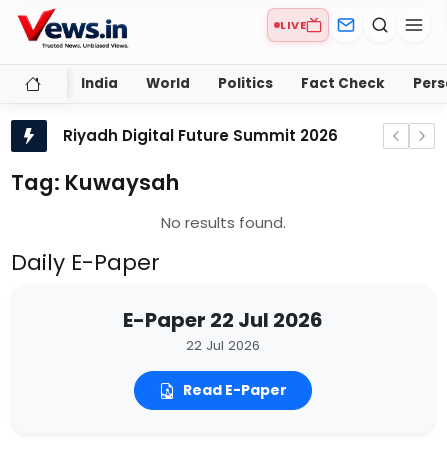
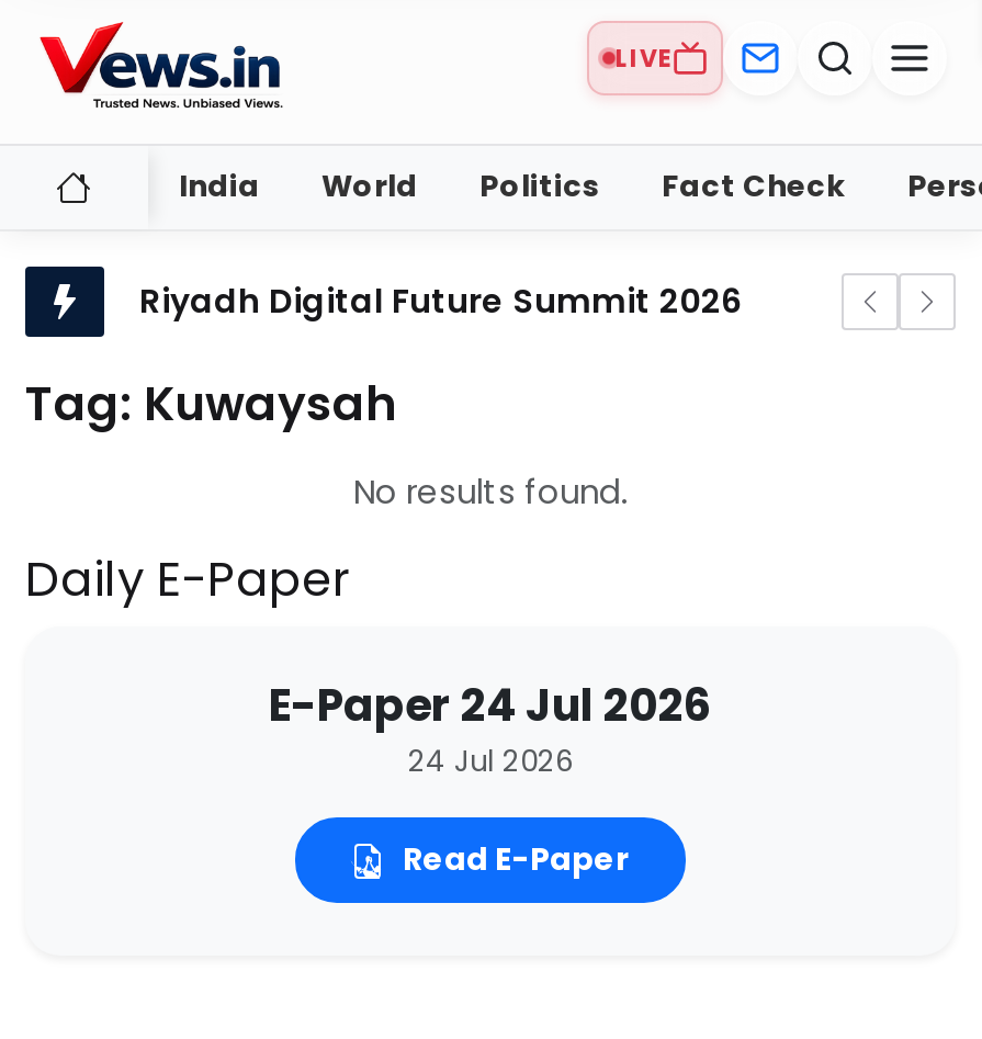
- E-Paper 22 Jul 2026
+ E-Paper 24 Jul 2026

- 22 Jul 2026
+ 24 Jul 2026
